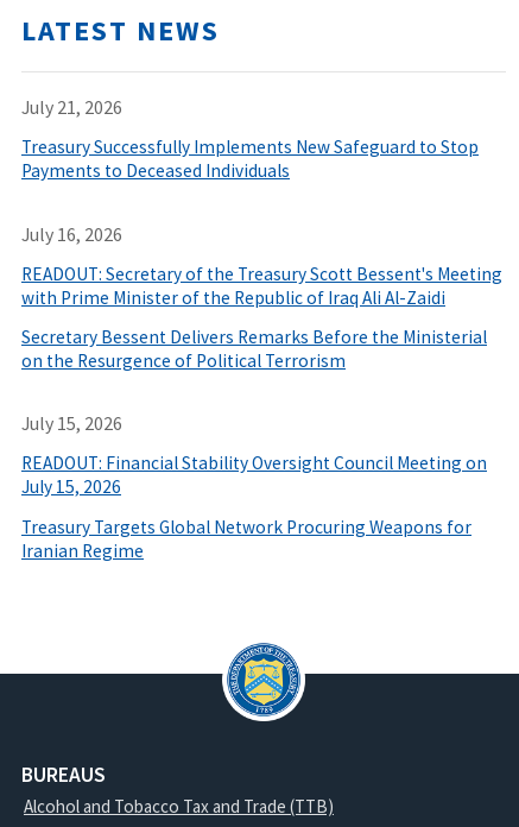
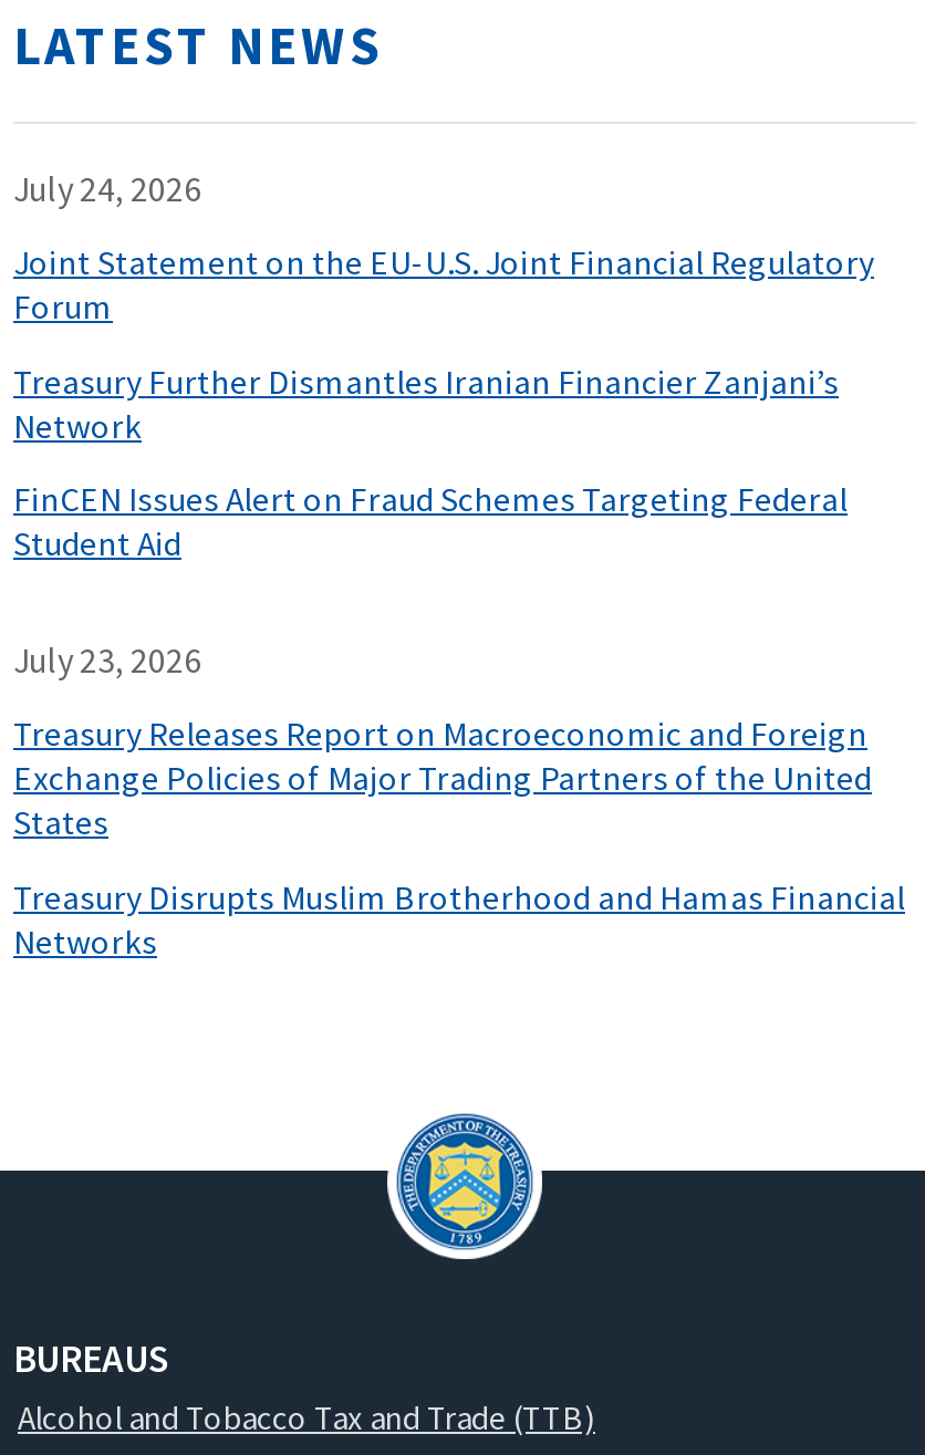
- July 21, 2026
- Treasury Successfully Implements New Safeguard to Stop
- Payments to Deceased Individuals
- July 16, 2026
- READOUT: Secretary of the Treasury Scott Bessent's Meeting
- with Prime Minister of the Republic of Iraq Ali Al-Zaidi
- Secretary Bessent Delivers Remarks Before the Ministerial
- on the Resurgence of Political Terrorism
- July 15, 2026
- READOUT: Financial Stability Oversight Council Meeting on
- July 15, 2026
- Treasury Targets Global Network Procuring Weapons for
- Iranian Regime
+ July 24, 2026
+ Joint Statement on the EU-U.S. Joint Financial Regulatory
+ Forum
+ Treasury Further Dismantles Iranian Financier Zanjani’s
+ Network
+ FinCEN Issues Alert on Fraud Schemes Targeting Federal
+ Student Aid
+ July 23, 2026
+ Treasury Releases Report on Macroeconomic and Foreign
+ Exchange Policies of Major Trading Partners of the United
+ States
+ Treasury Disrupts Muslim Brotherhood and Hamas Financial
+ Networks
